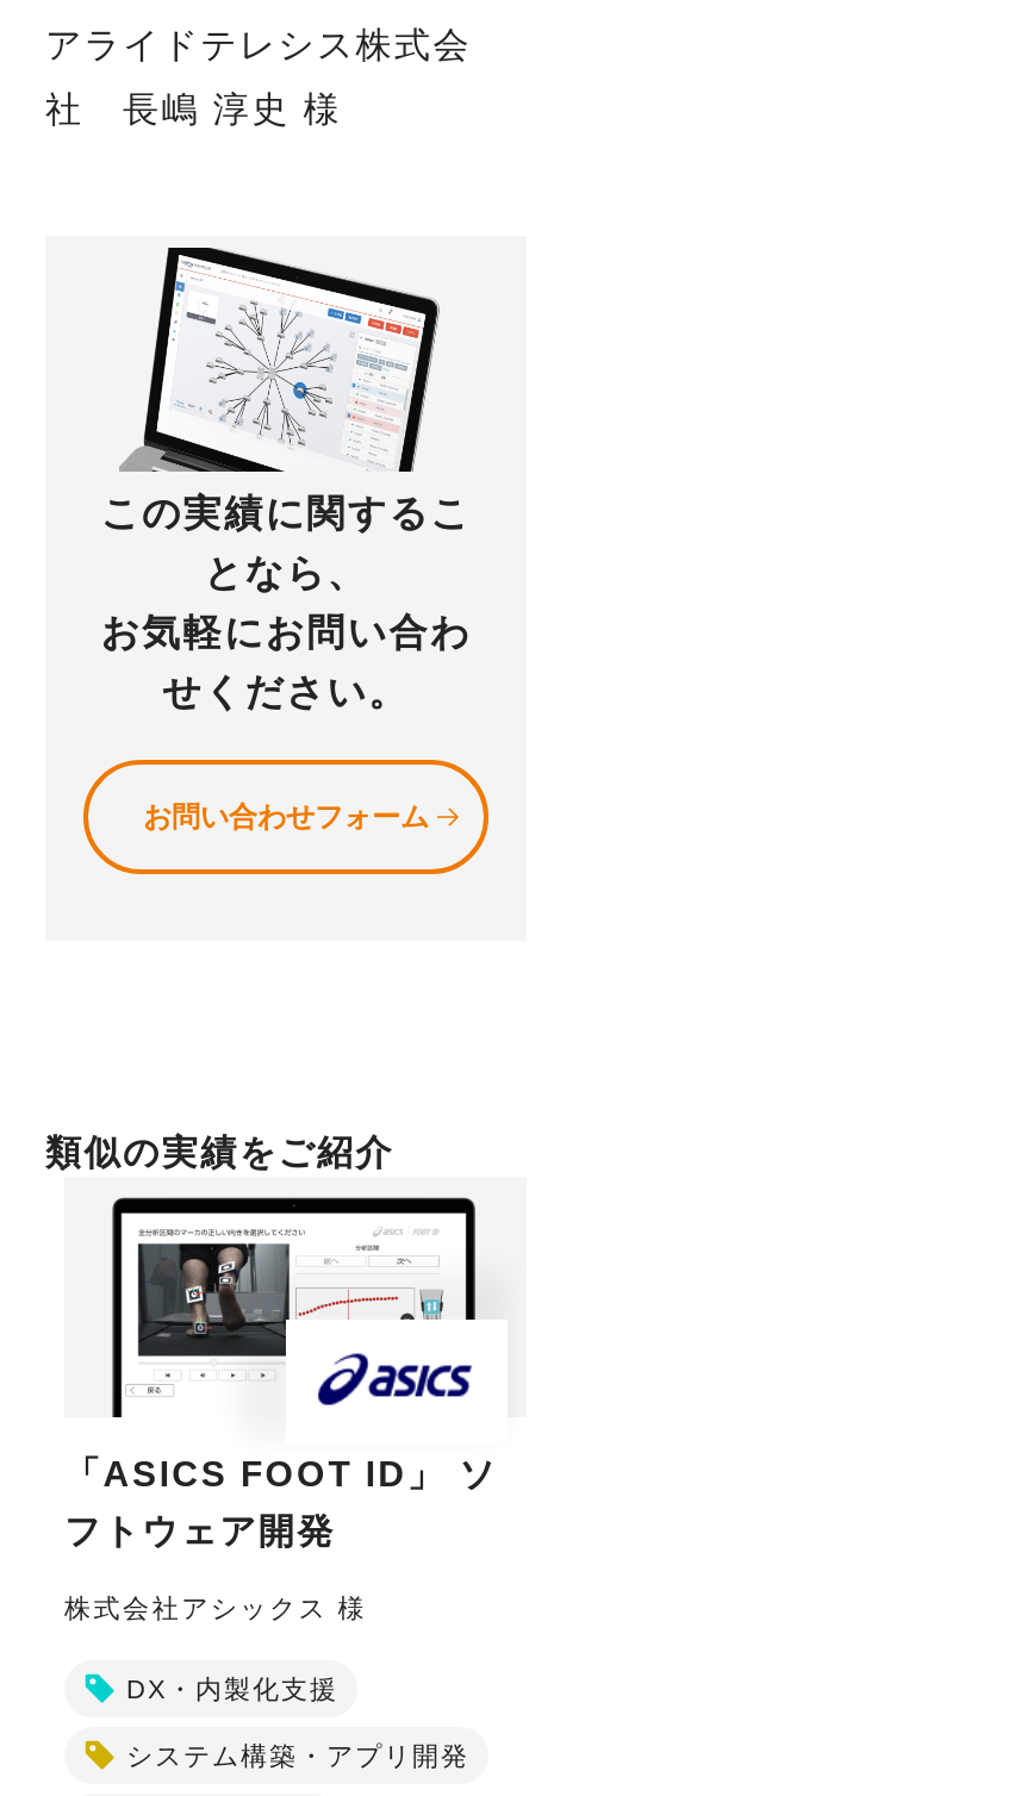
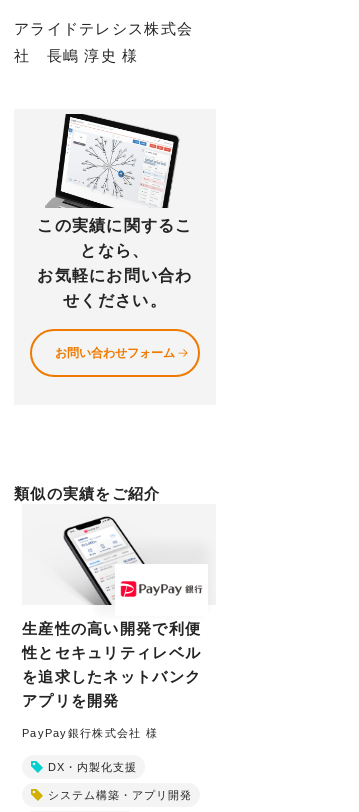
- [image]
+ [image]

- 「ASICS FOOT ID」 ソ
- フトウェア開発
+ 生産性の高い開発で利便
+ 性とセキュリティレベル
+ を追求したネットバンク
+ アプリを開発

- 株式会社アシックス 様
+ PayPay銀行株式会社 様
